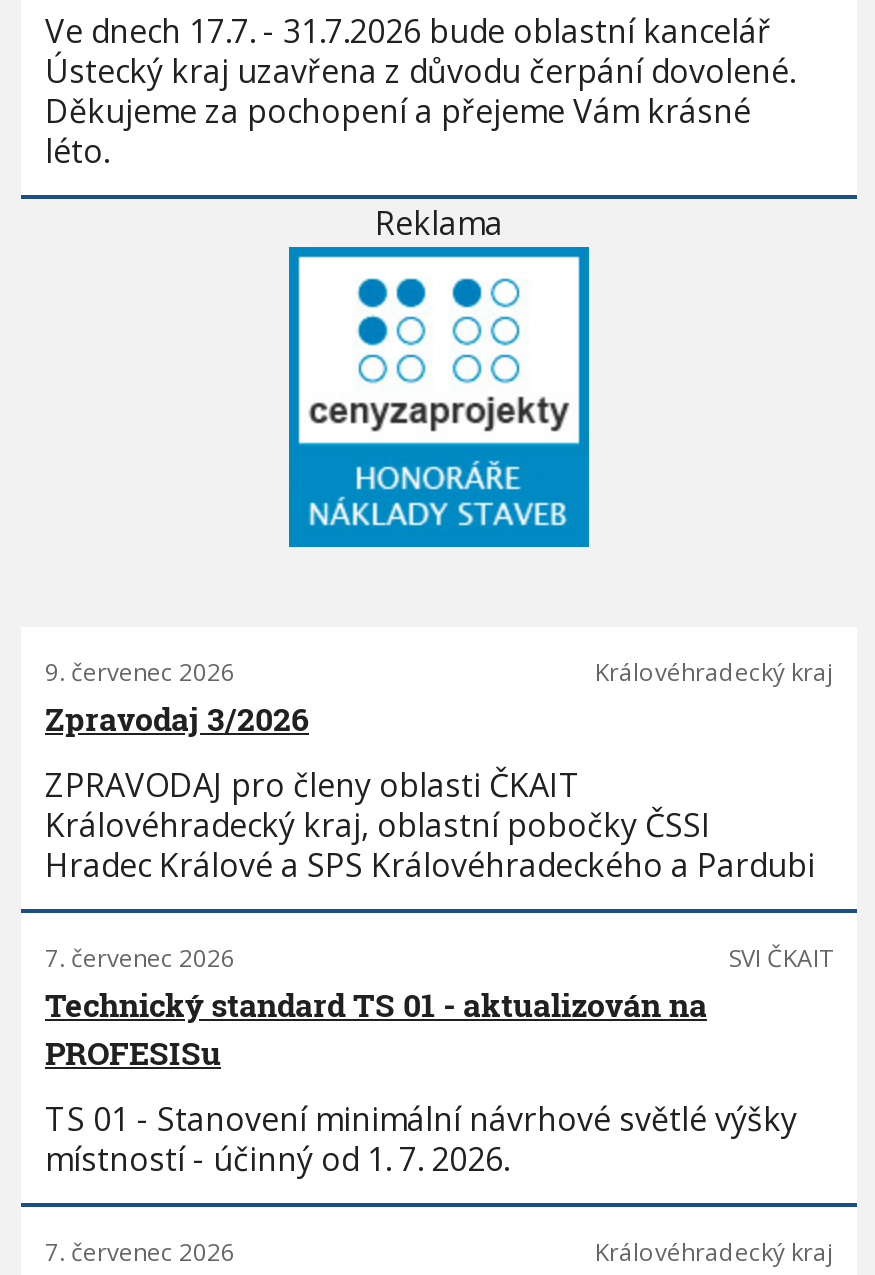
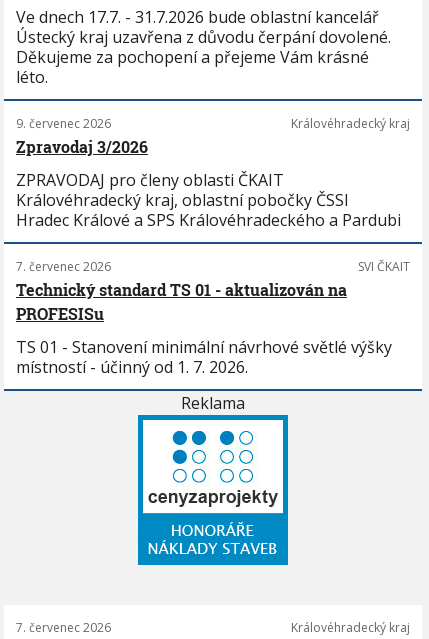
moved down: [image] | Reklama

moved up: 9. červenec 2026 | Královéhradecký kraj | Zpravodaj 3/2026 | ... | TS 01 - Stanovení minimální návrhové světlé výšky | místností - účinný od 1. 7. 2026.
